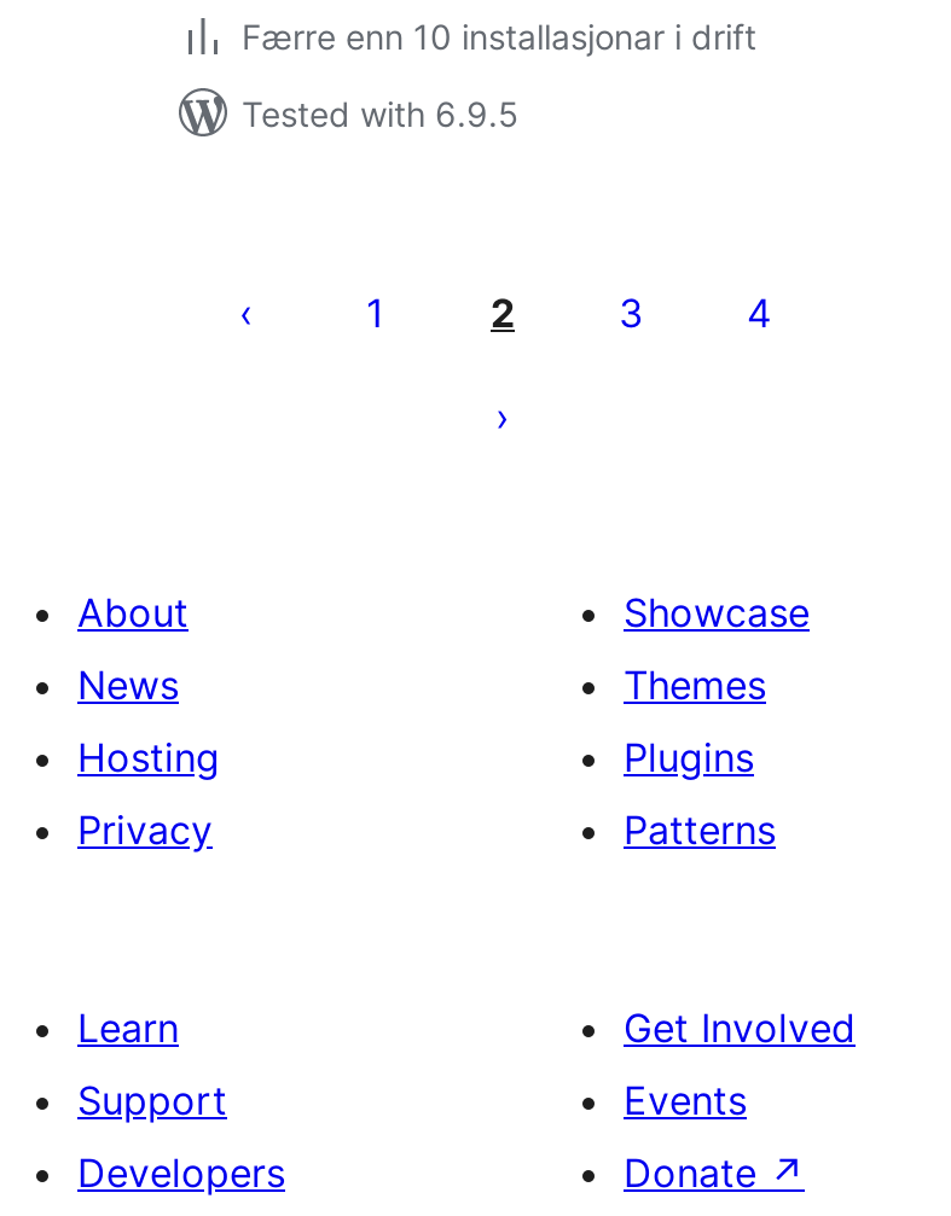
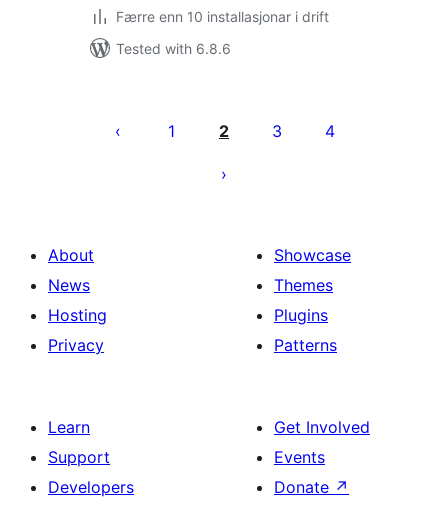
- Tested with 6.9.5
+ Tested with 6.8.6
